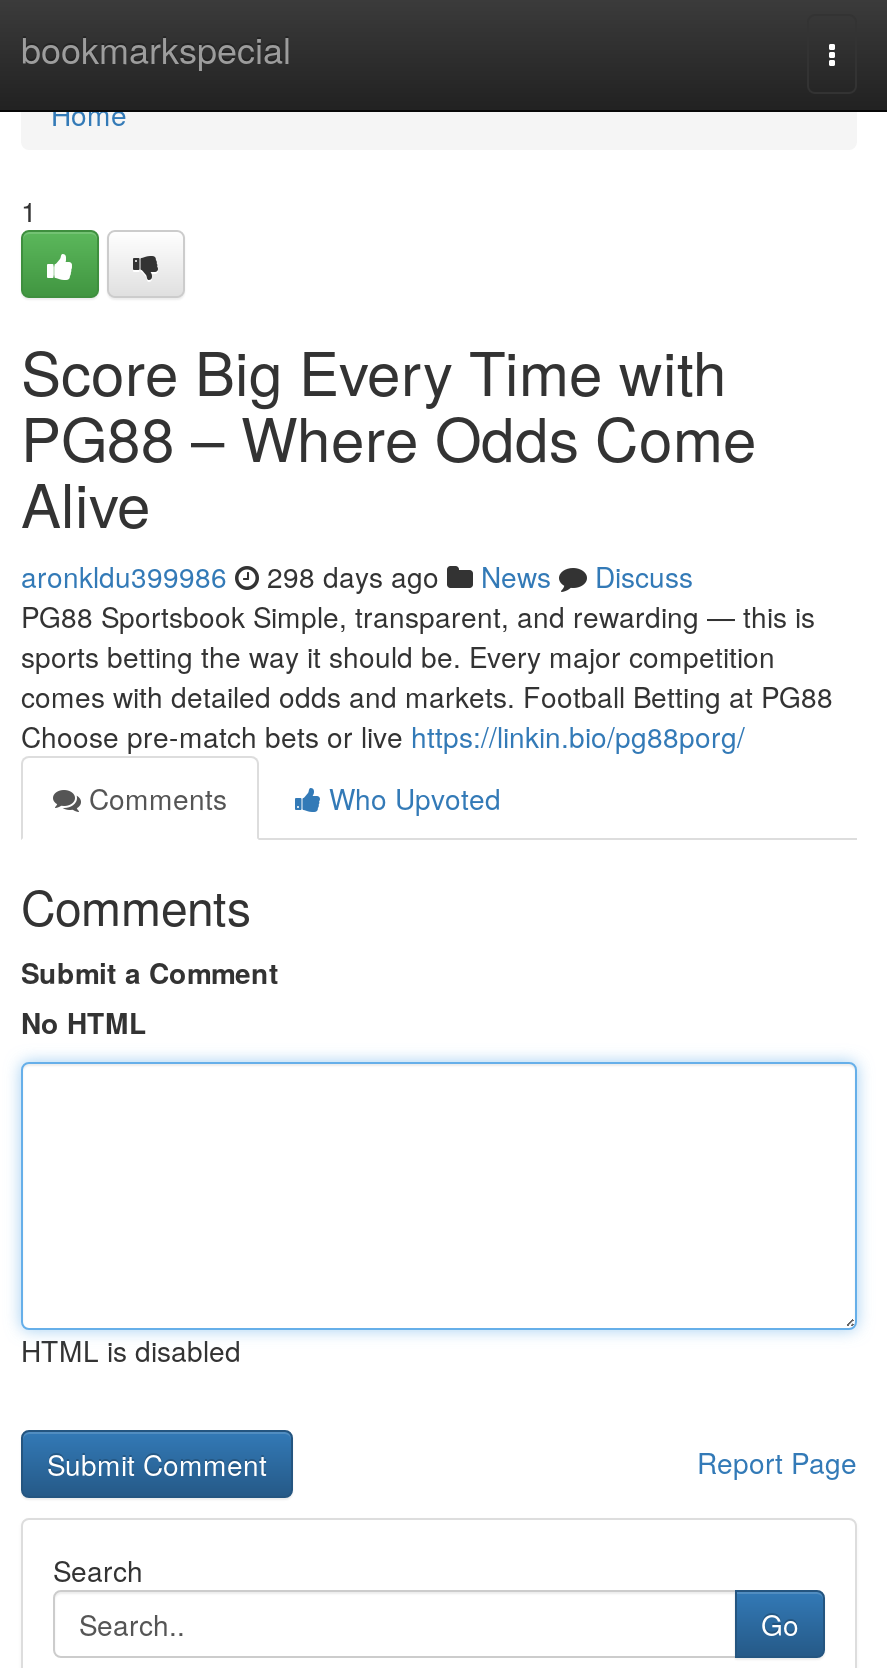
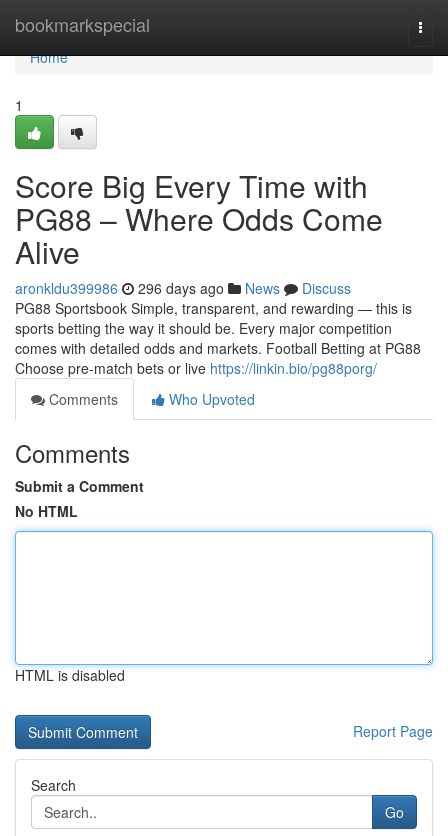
- aronkldu399986 298 days ago News Discuss
+ aronkldu399986 296 days ago News Discuss
